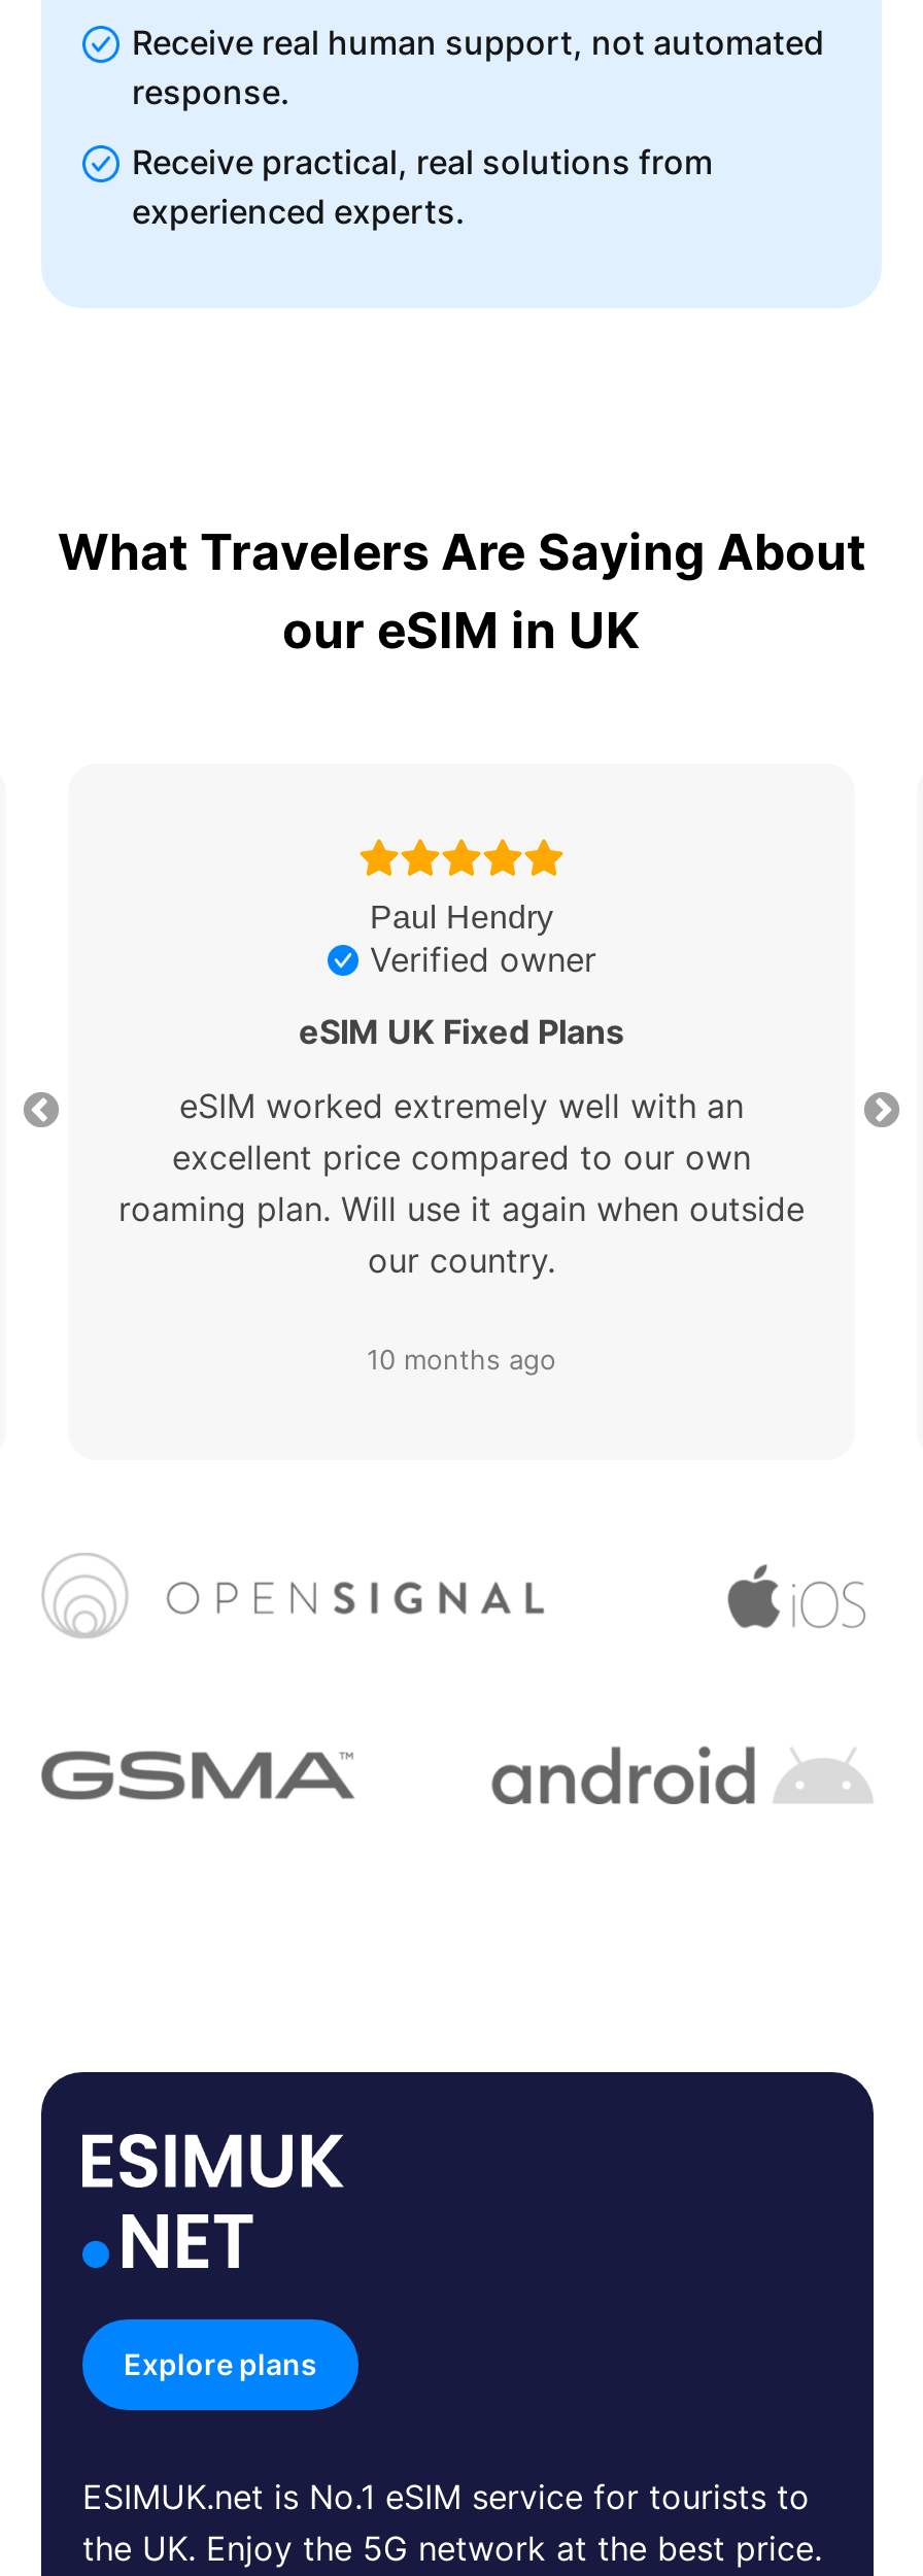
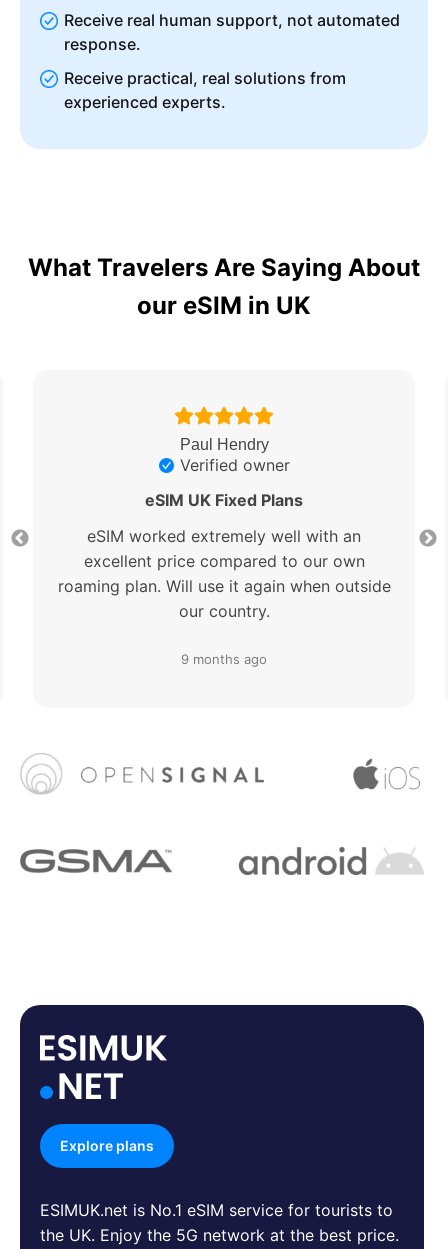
- 10 months ago
+ 9 months ago
